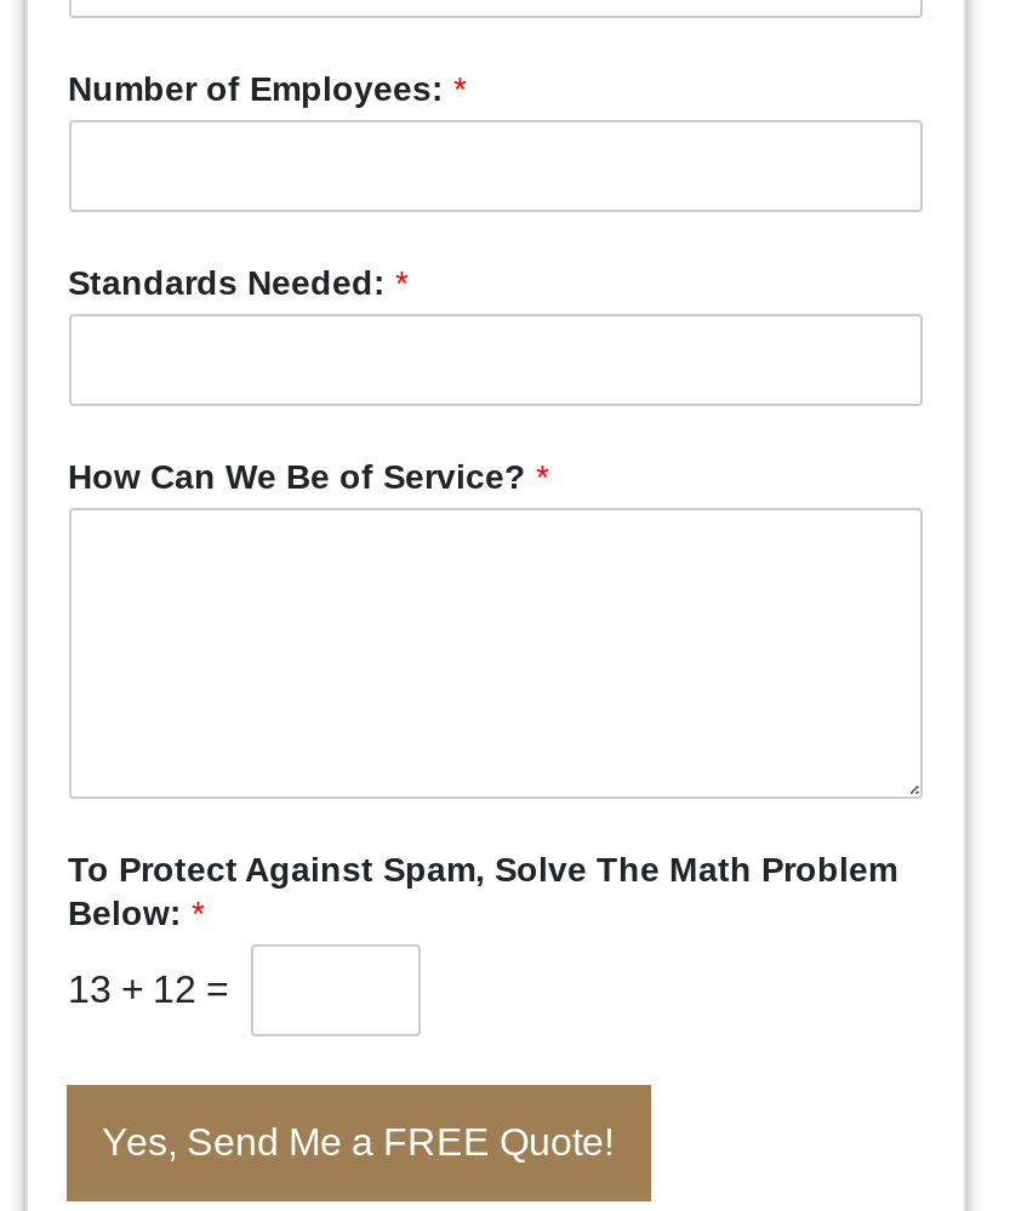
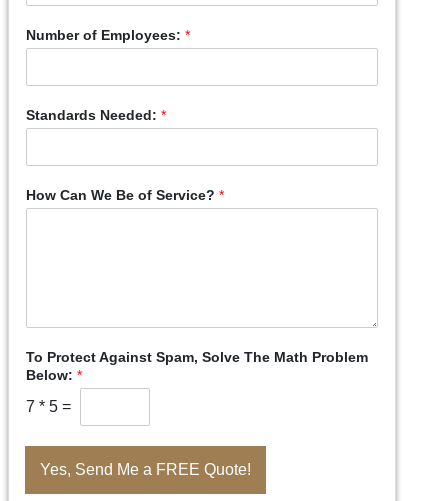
- 13 + 12 =
+ 7 * 5 =
